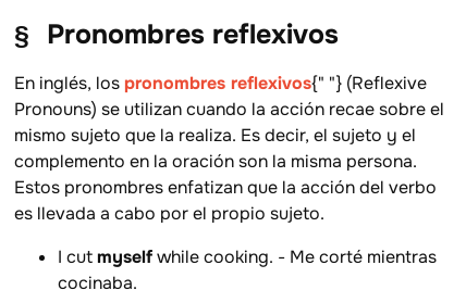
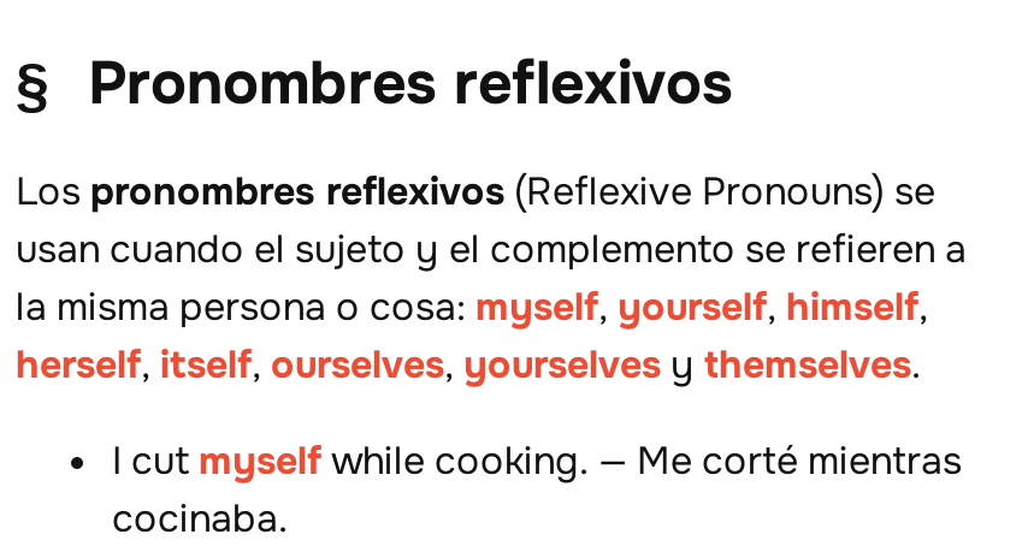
- En inglés, los pronombres reflexivos{" "} (Reflexive
- Pronouns) se utilizan cuando la acción recae sobre el
- mismo sujeto que la realiza. Es decir, el sujeto y el
- complemento en la oración son la misma persona.
- Estos pronombres enfatizan que la acción del verbo
- es llevada a cabo por el propio sujeto.
+ Los pronombres reflexivos (Reflexive Pronouns) se
+ usan cuando el sujeto y el complemento se refieren a
+ la misma persona o cosa: myself, yourself, himself,
+ herself, itself, ourselves, yourselves y themselves.

- I cut myself while cooking. - Me corté mientras
+ I cut myself while cooking. — Me corté mientras
